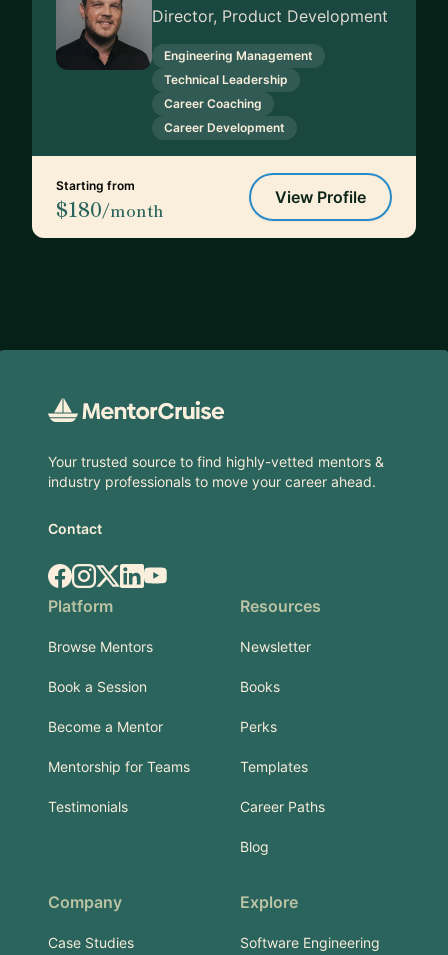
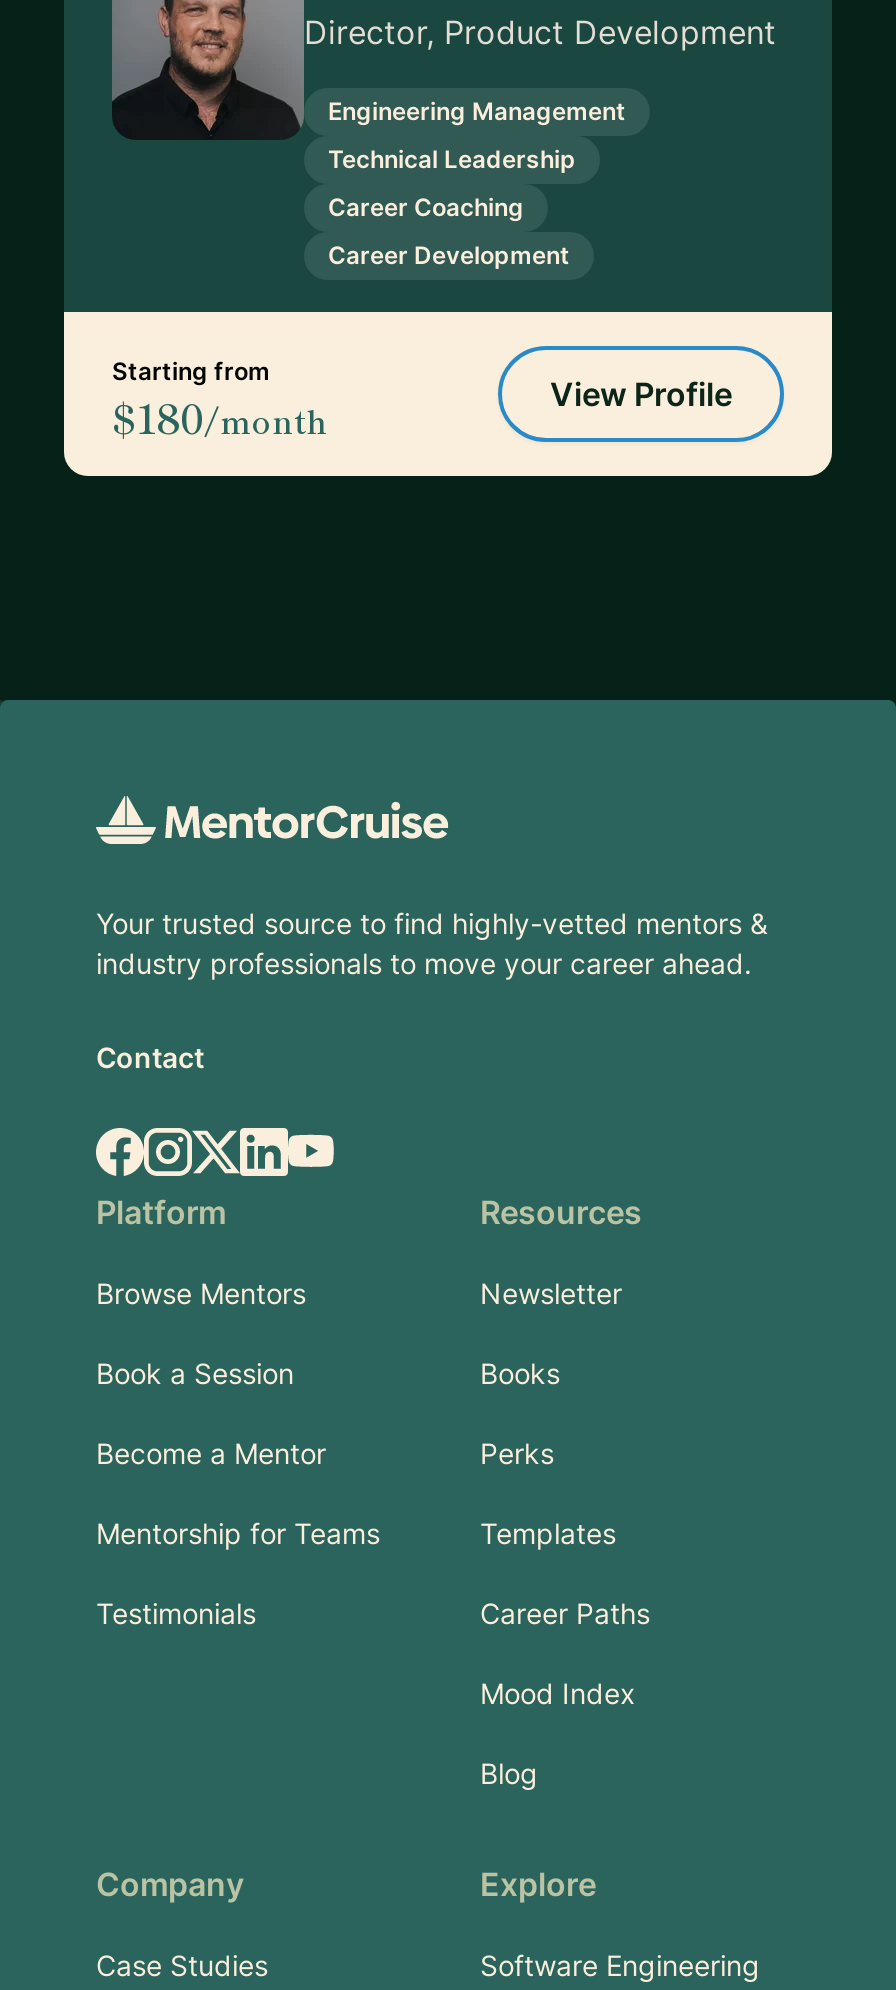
+ Mood Index
